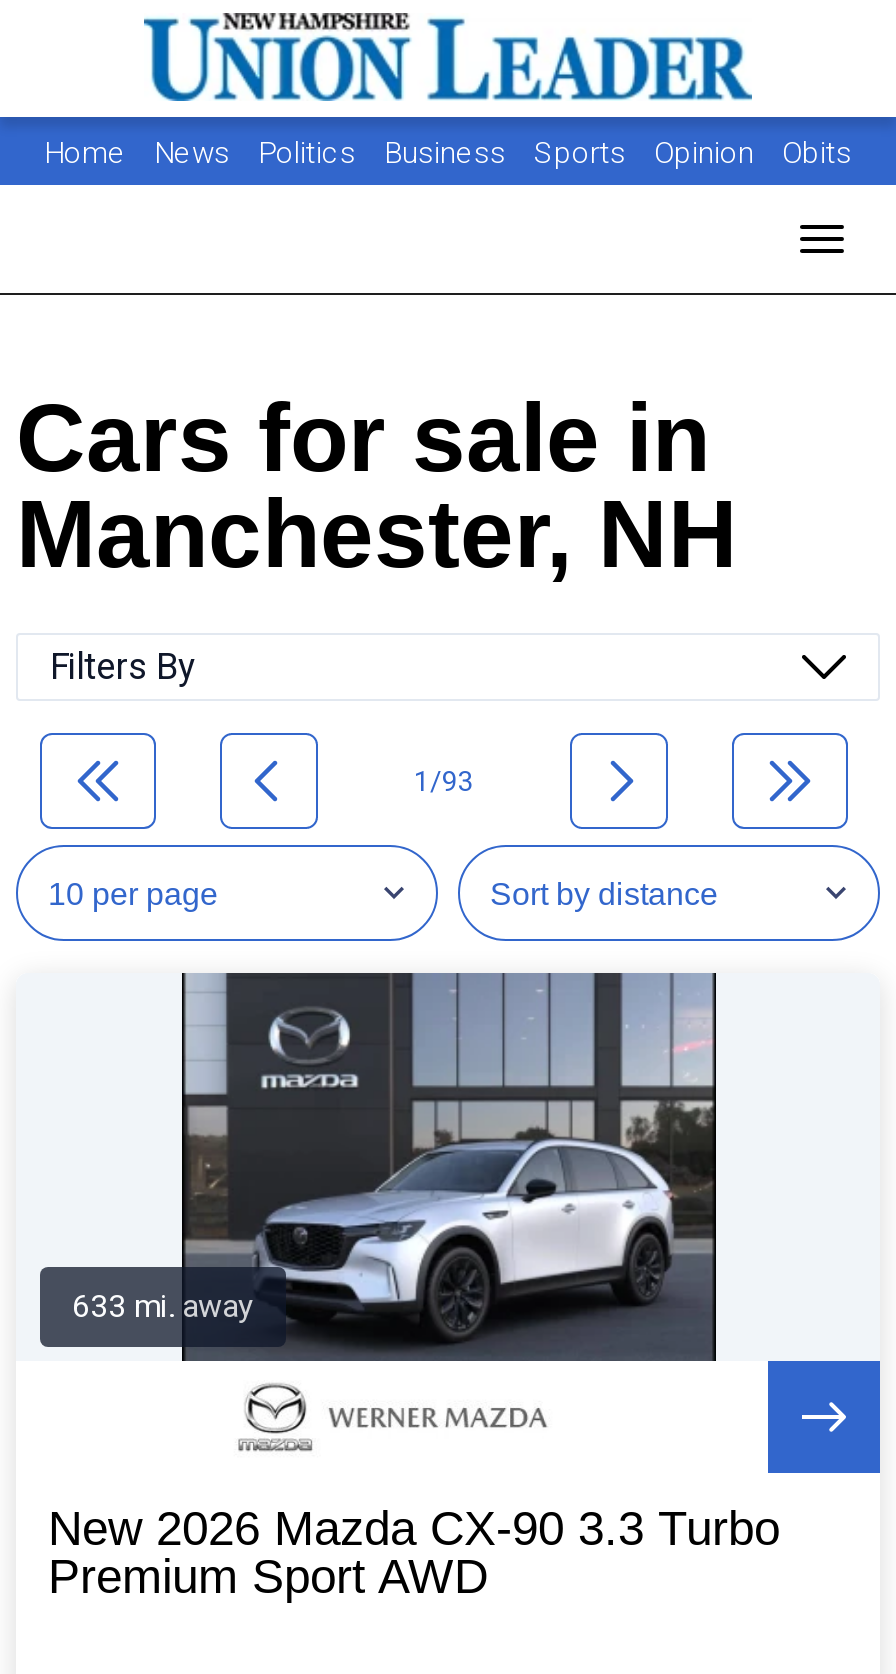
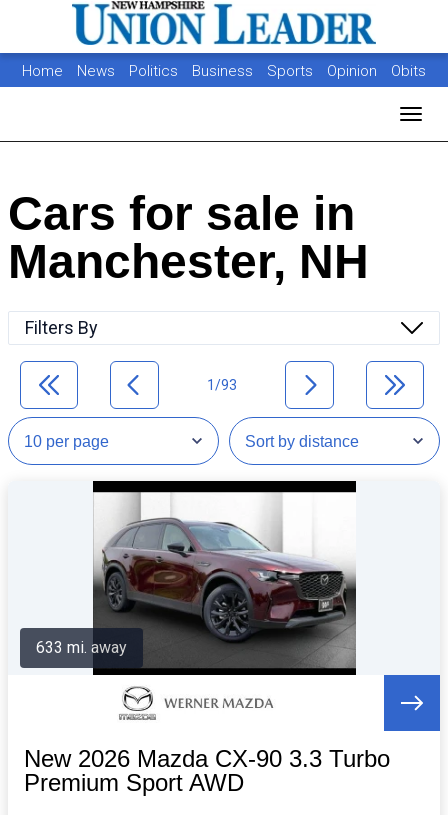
- [image]
+ [image]
